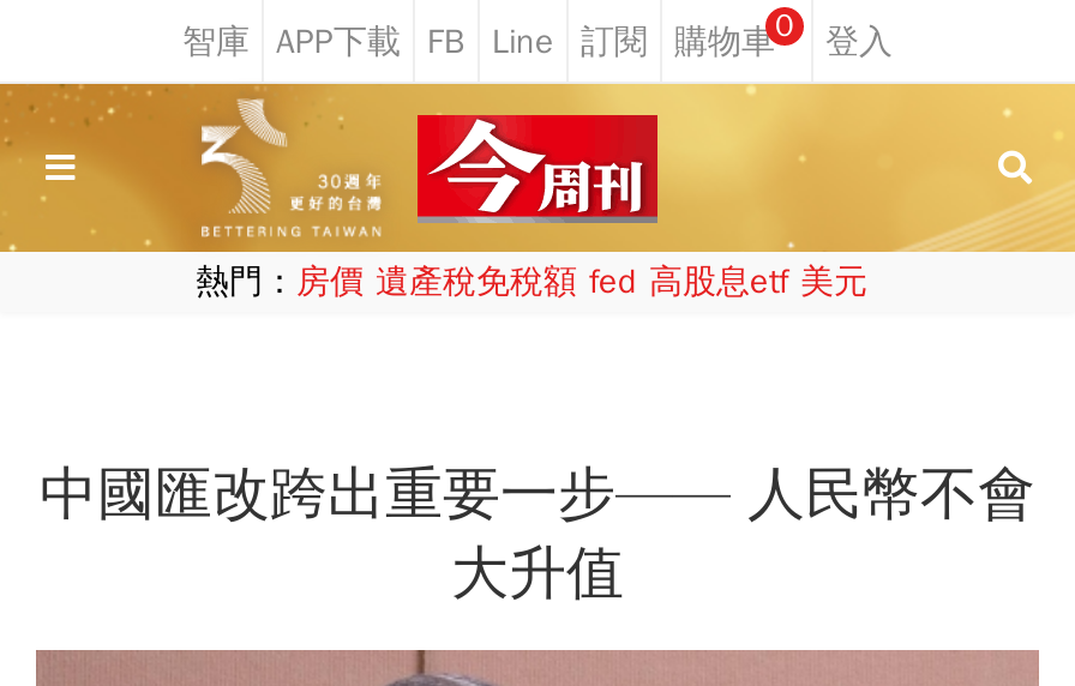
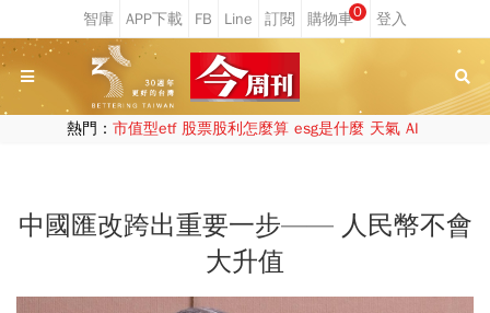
- 熱門：房價 遺產稅免稅額 fed 高股息etf 美元
+ 熱門：市值型etf 股票股利怎麼算 esg是什麼 天氣 AI
